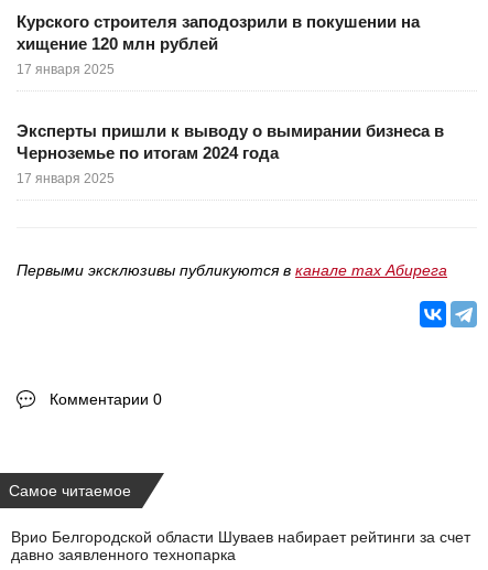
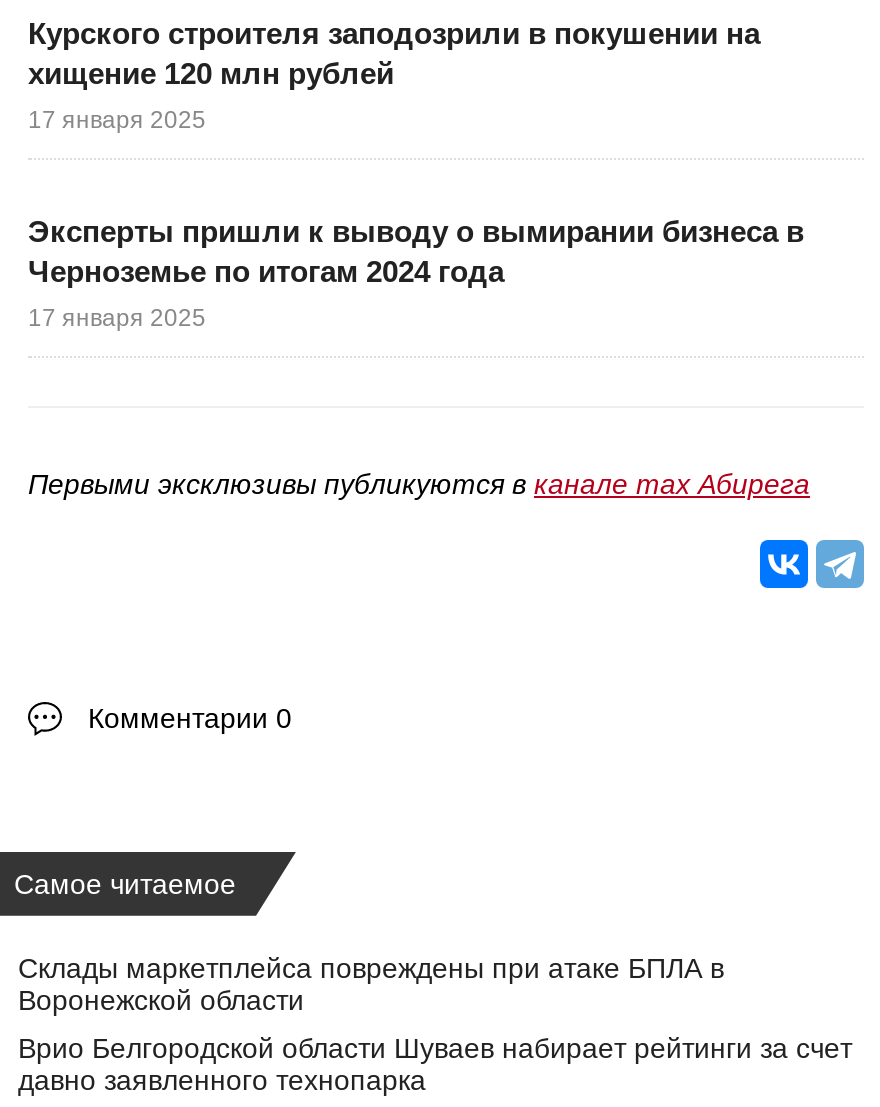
+ Склады маркетплейса повреждены при атаке БПЛА в
+ Воронежской области
